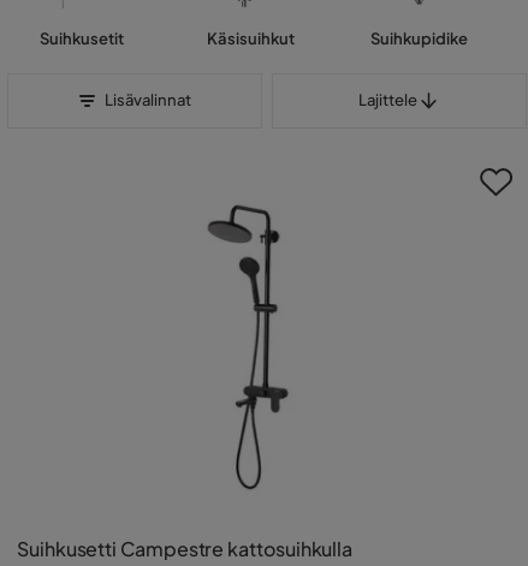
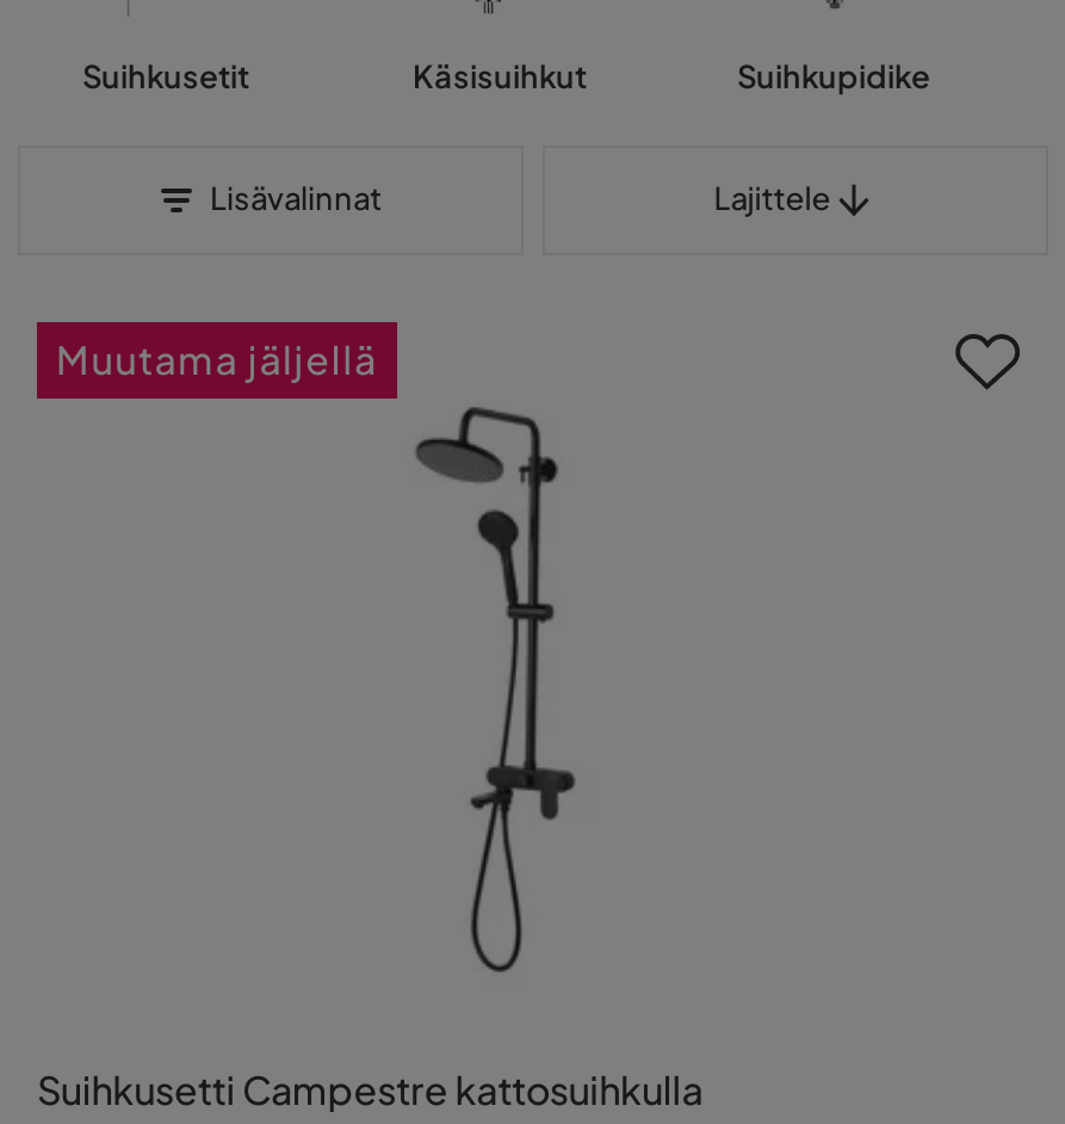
+ Muutama jäljellä
